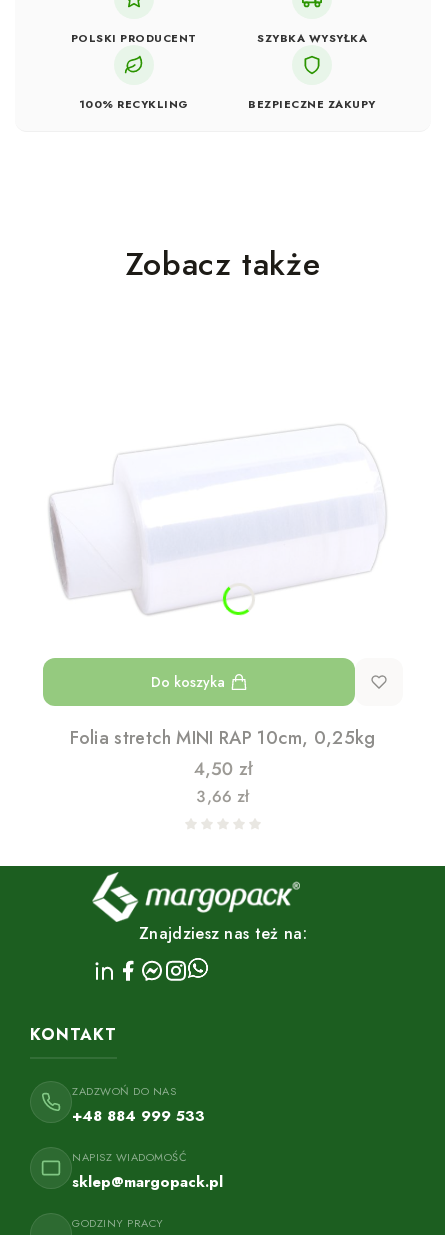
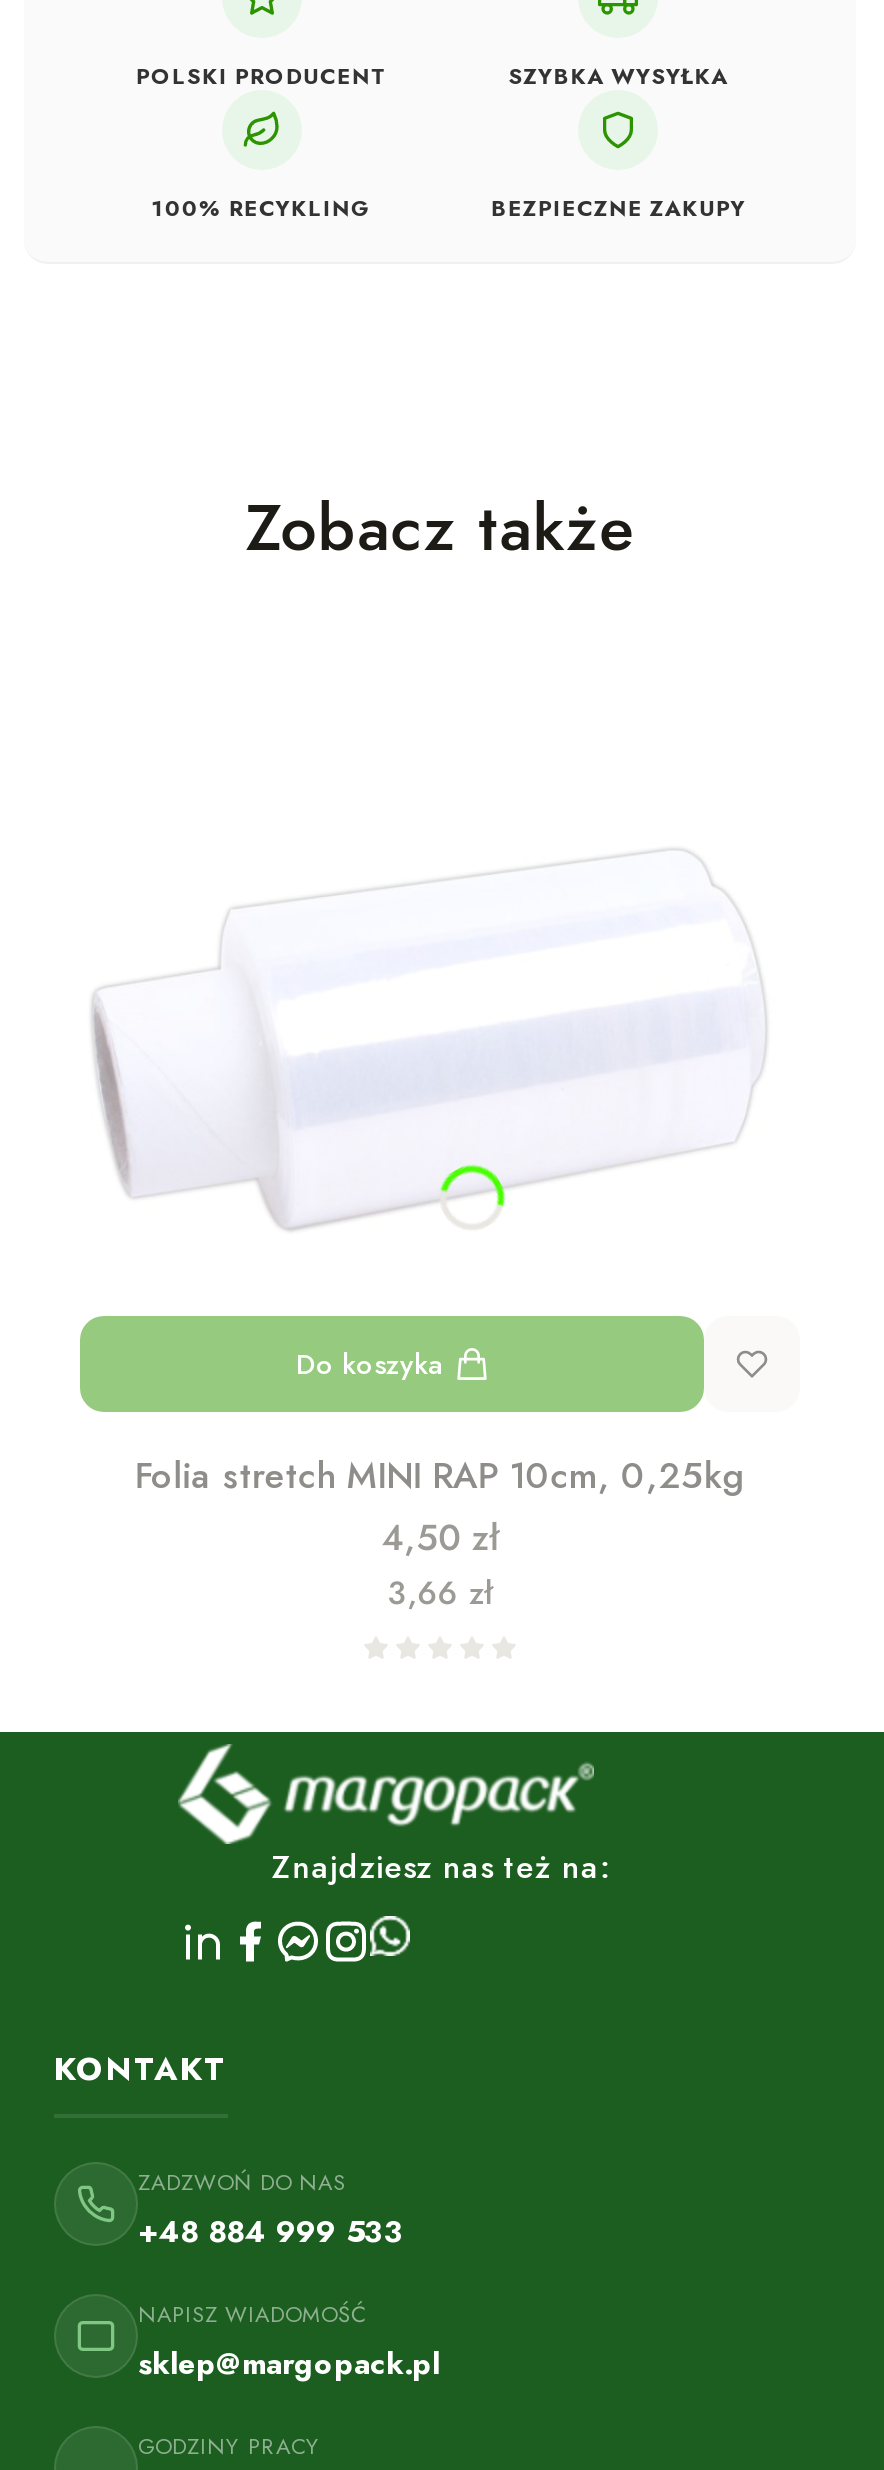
- [image]
+ [image]
